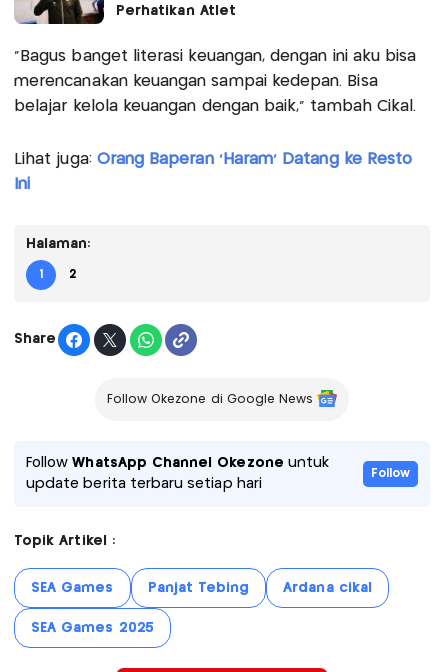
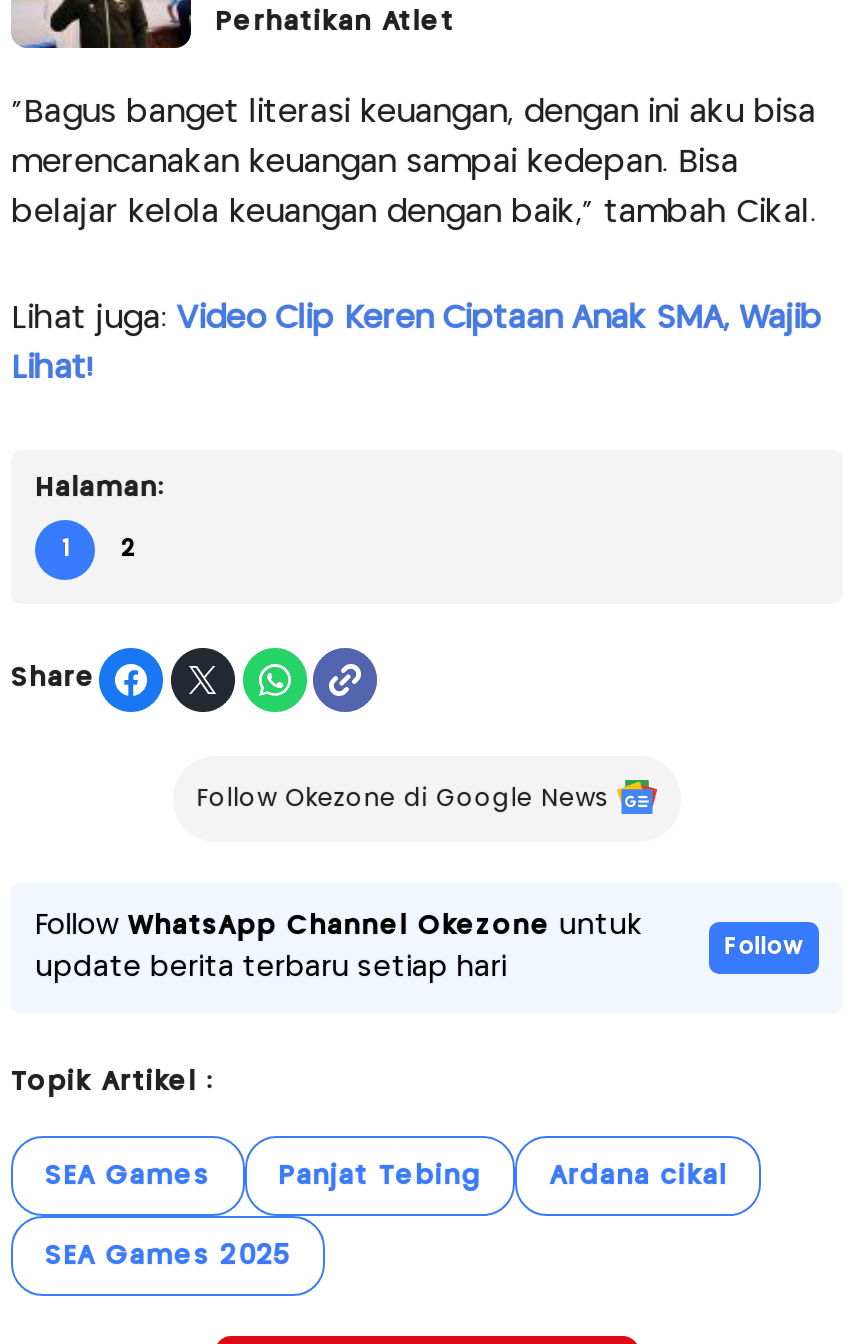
- Lihat juga: Orang Baperan 'Haram' Datang ke Resto
+ Lihat juga: Video Clip Keren Ciptaan Anak SMA, Wajib

- Ini
+ Lihat!
